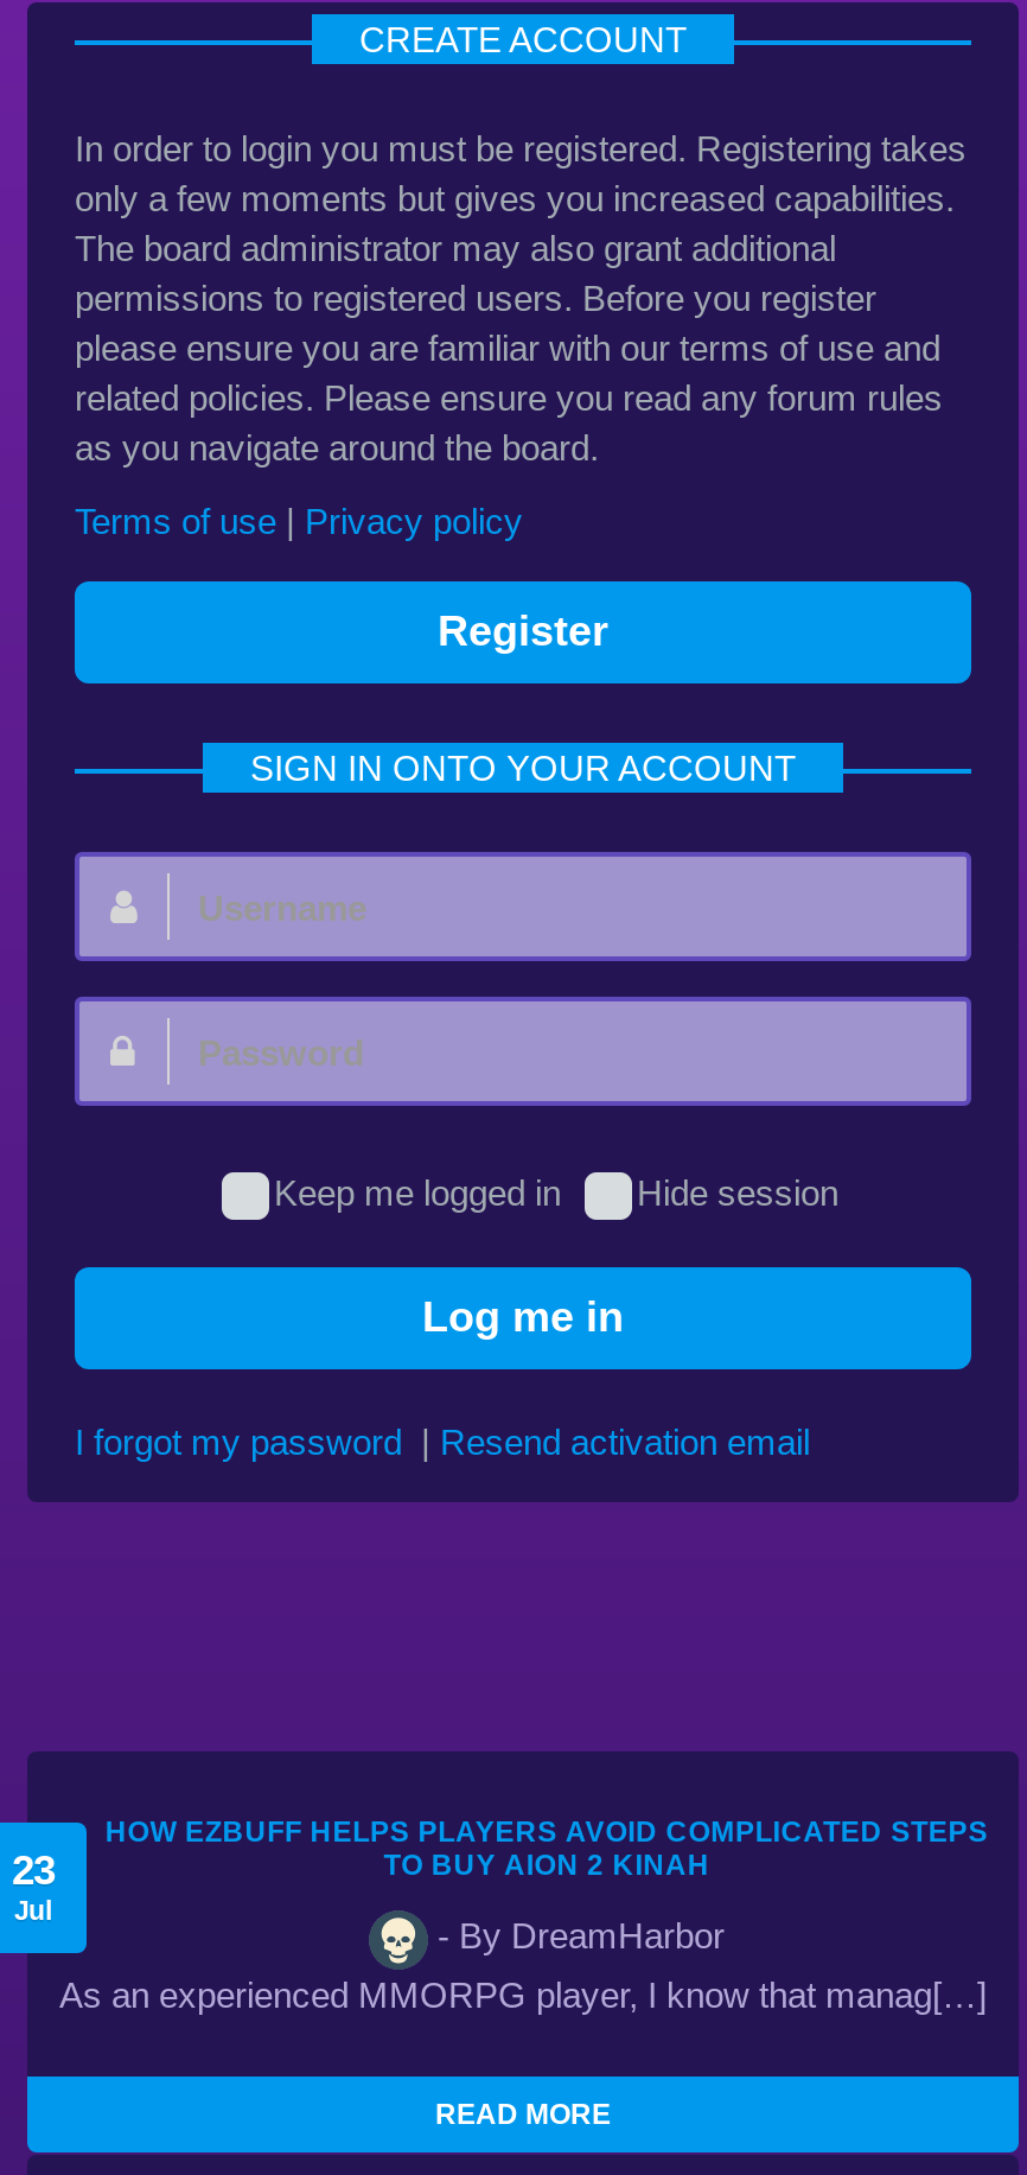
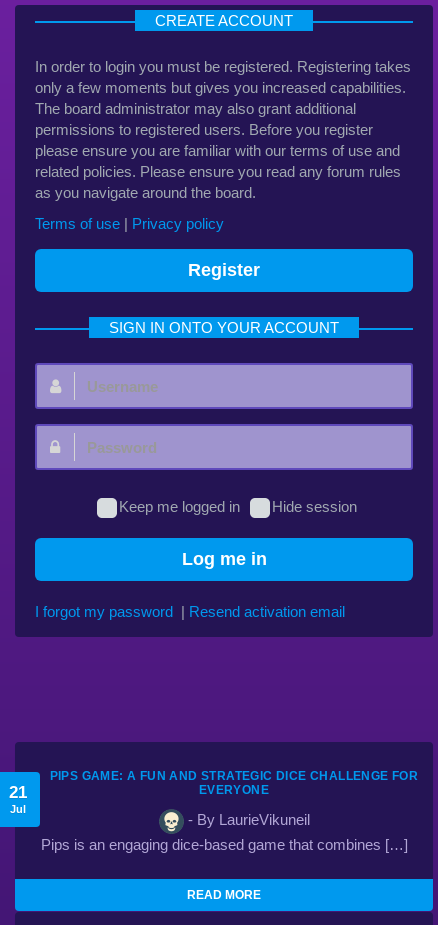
- HOW EZBUFF HELPS PLAYERS AVOID COMPLICATED STEPS
- TO BUY AION 2 KINAH
+ PIPS GAME: A FUN AND STRATEGIC DICE CHALLENGE FOR
+ EVERYONE

- 23
+ 21

- - By DreamHarbor
+ - By LaurieVikuneil

- As an experienced MMORPG player, I know that manag[…]
+ Pips is an engaging dice-based game that combines […]
